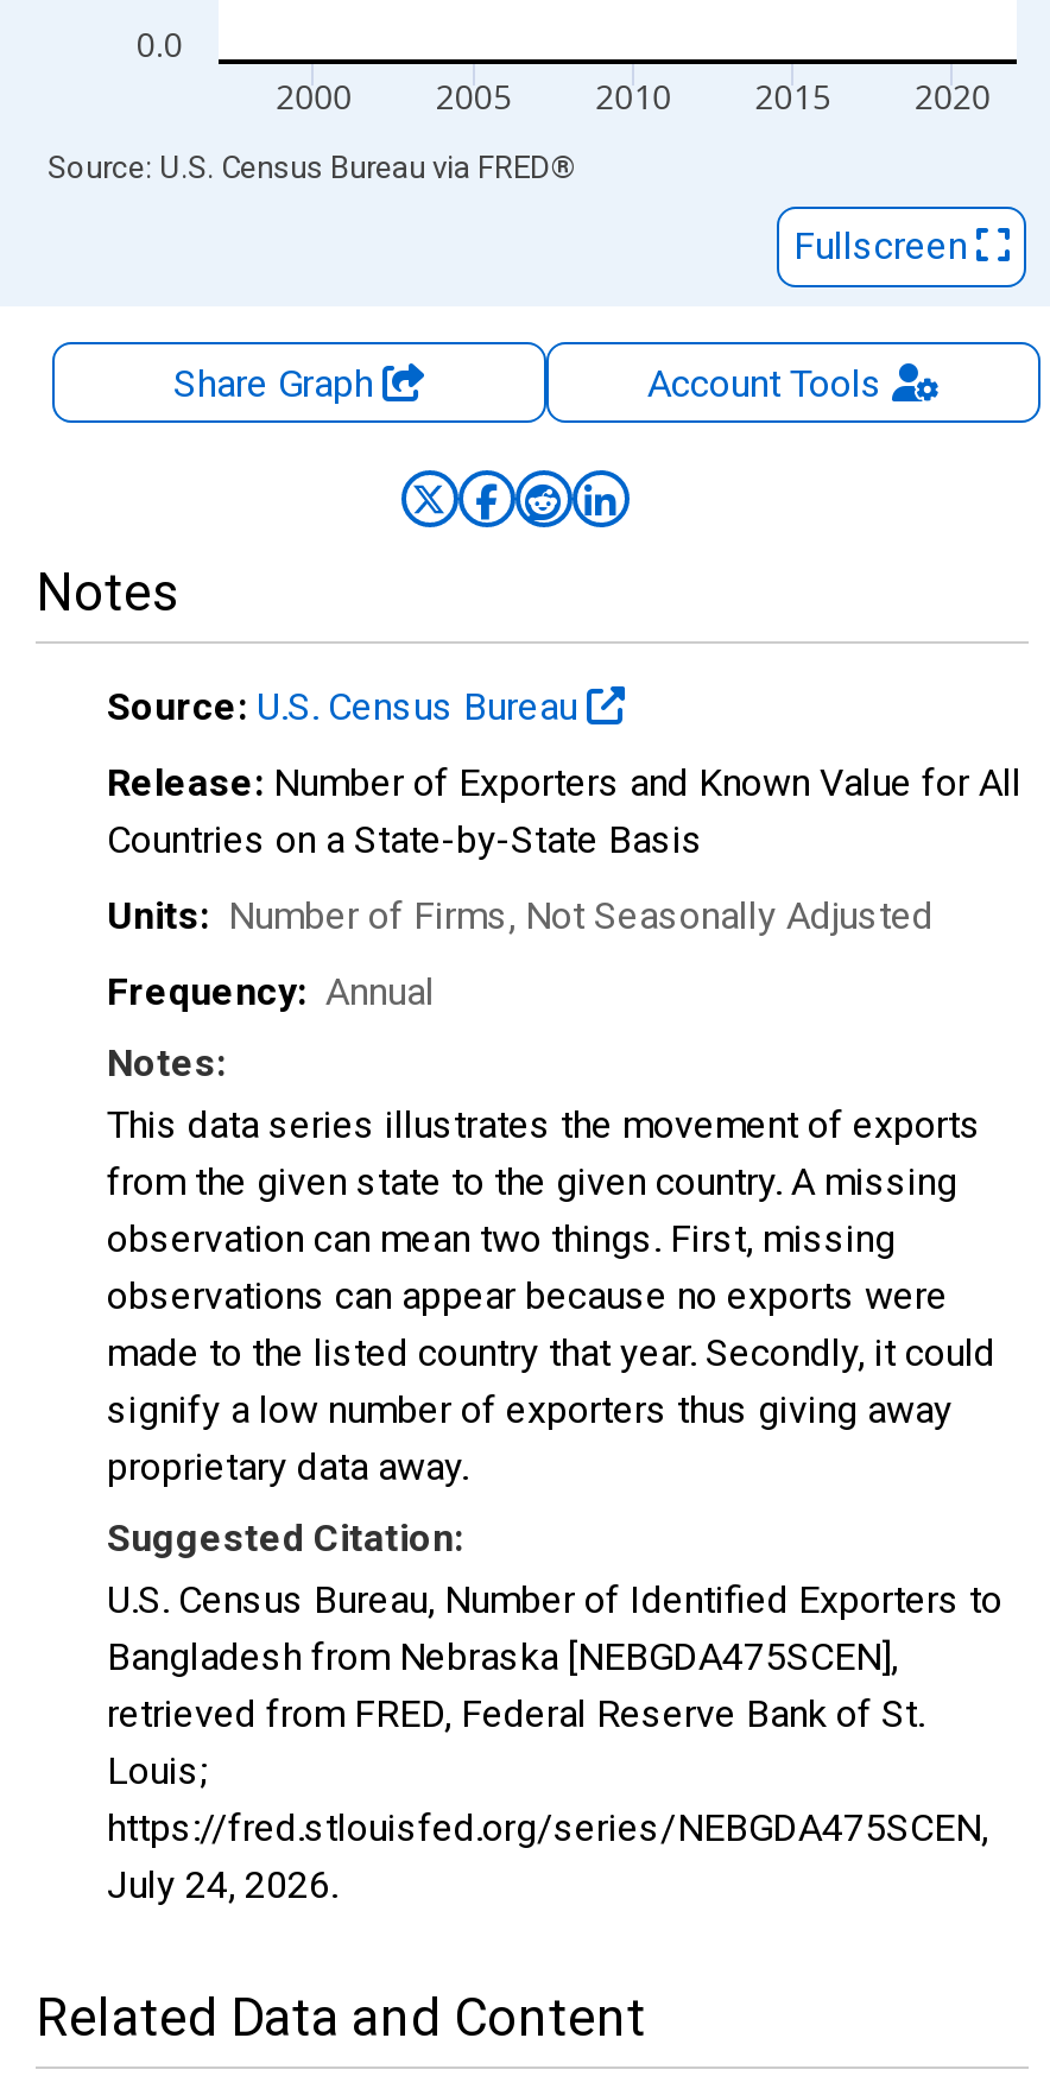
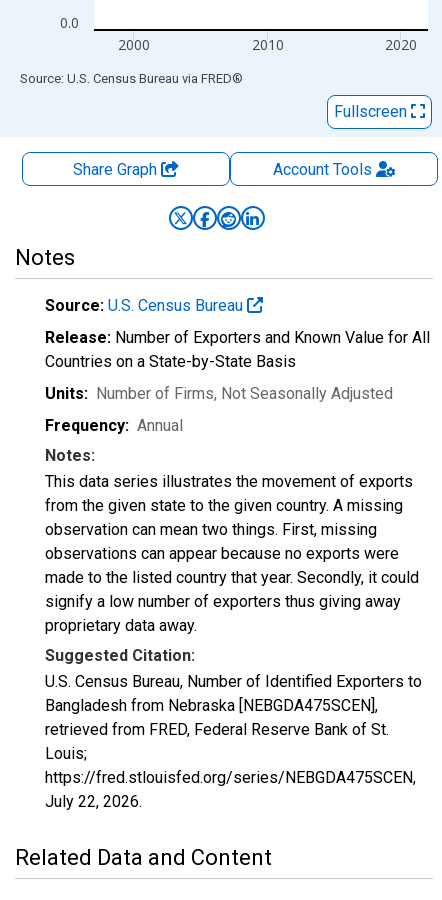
- 2005

- 2015

- July 24, 2026.
+ July 22, 2026.
